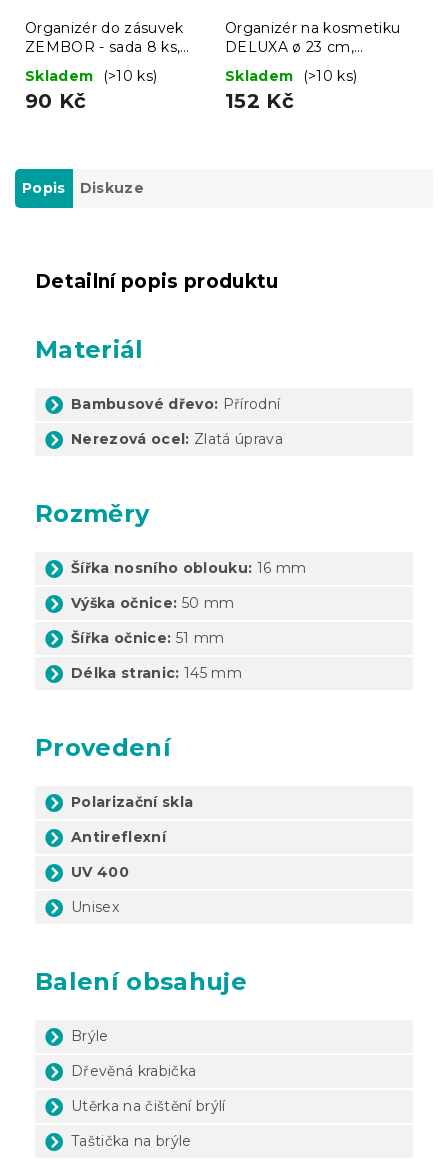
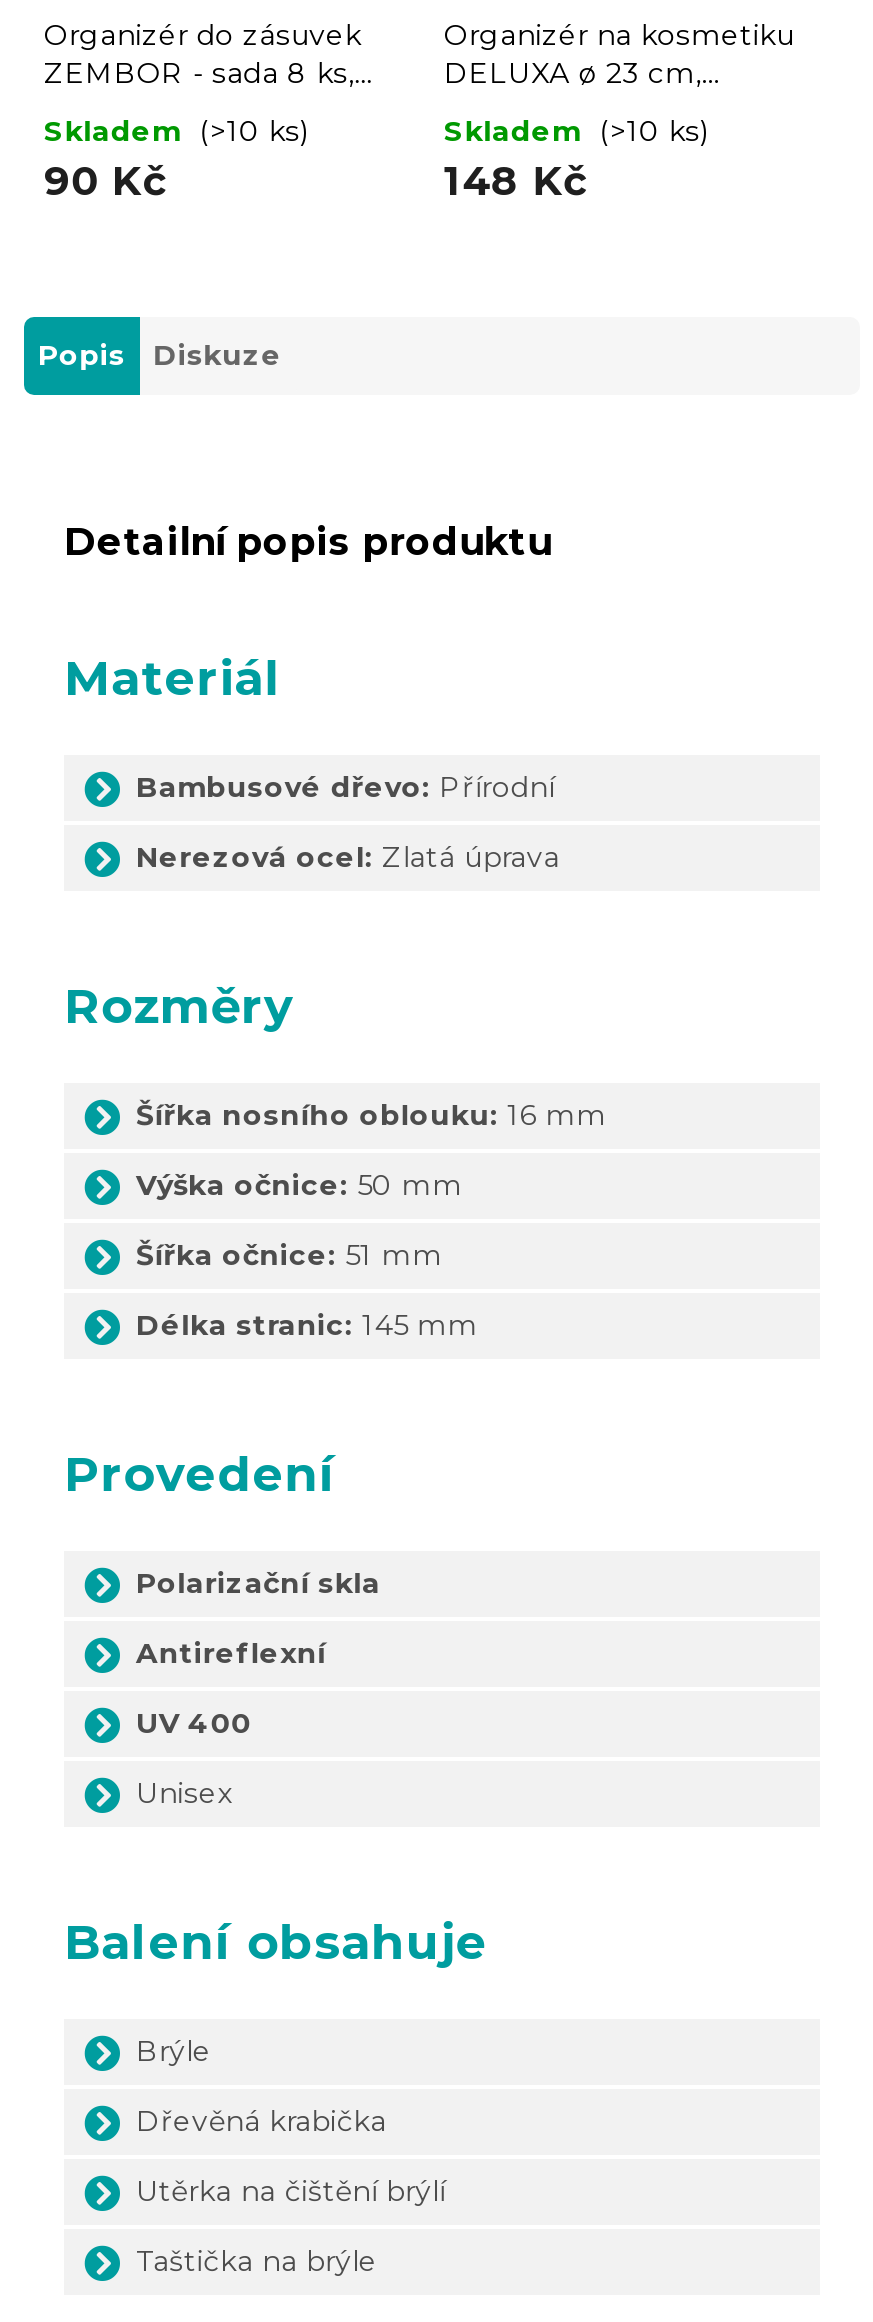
- 152 Kč
+ 148 Kč
